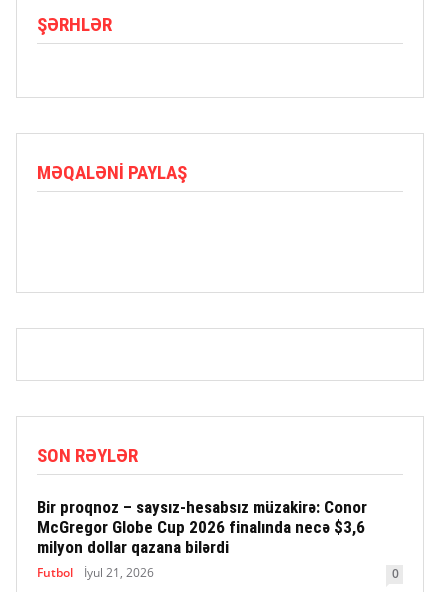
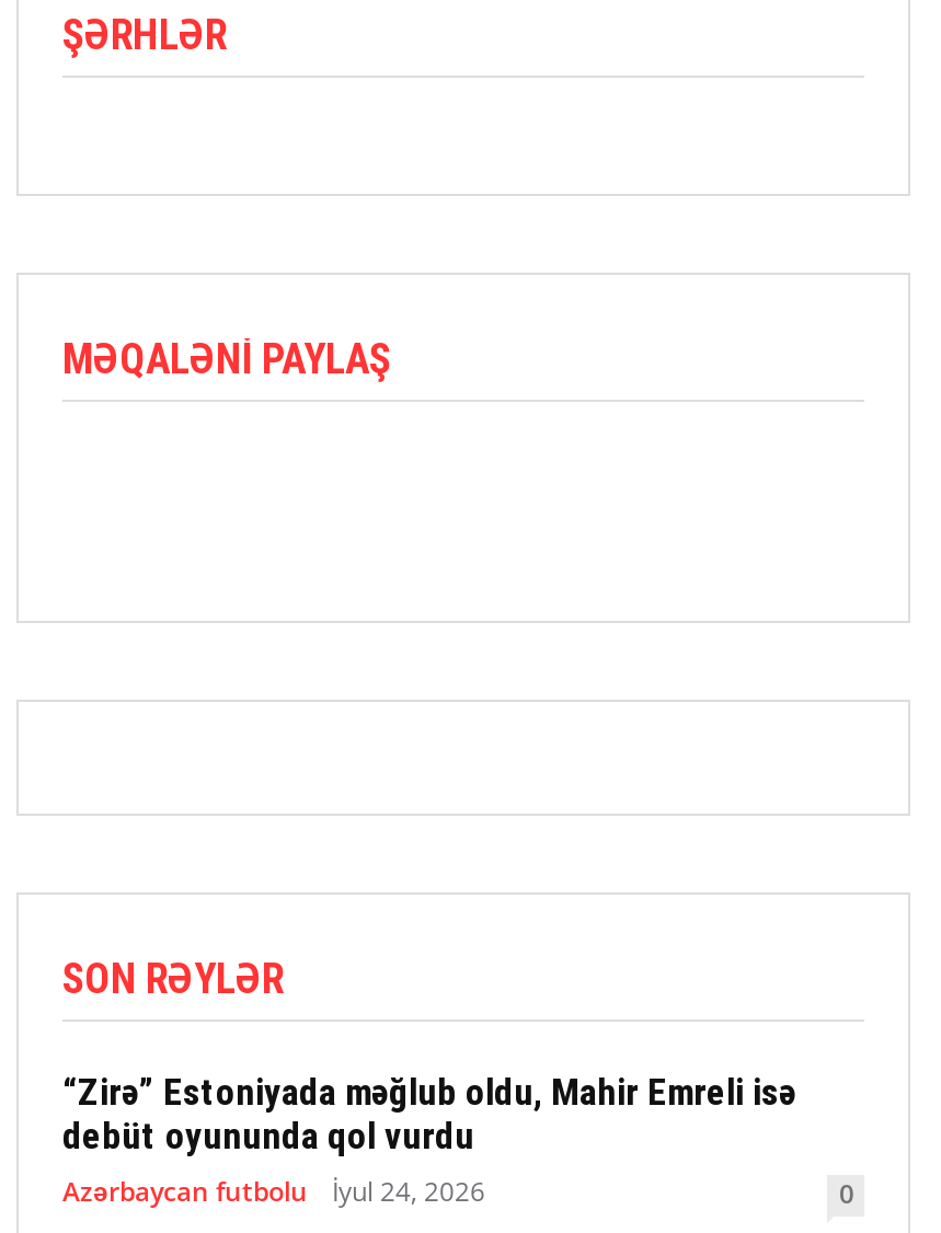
- Bir proqnoz – saysız-hesabsız müzakirə: Conor
- McGregor Globe Cup 2026 finalında necə $3,6
- milyon dollar qazana bilərdi
- Futbol
- İyul 21, 2026
+ “Zirə” Estoniyada məğlub oldu, Mahir Emreli isə
+ debüt oyununda qol vurdu
+ Azərbaycan futbolu
+ İyul 24, 2026
